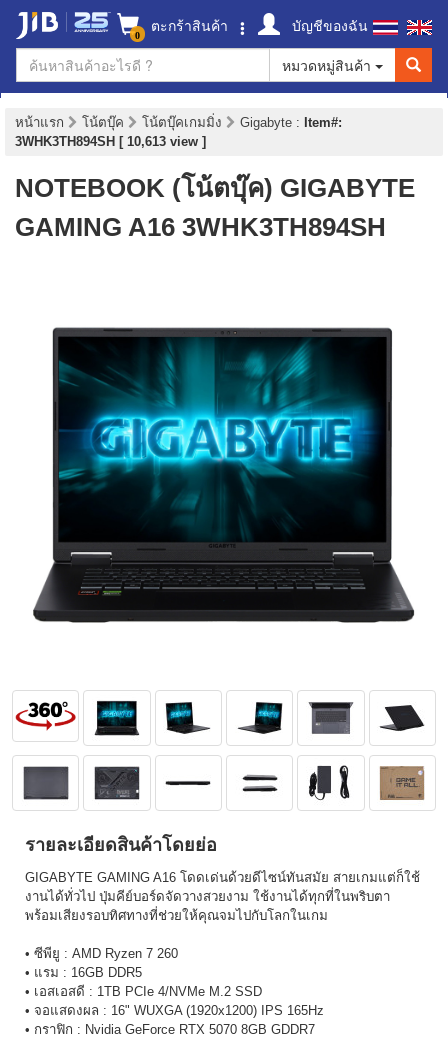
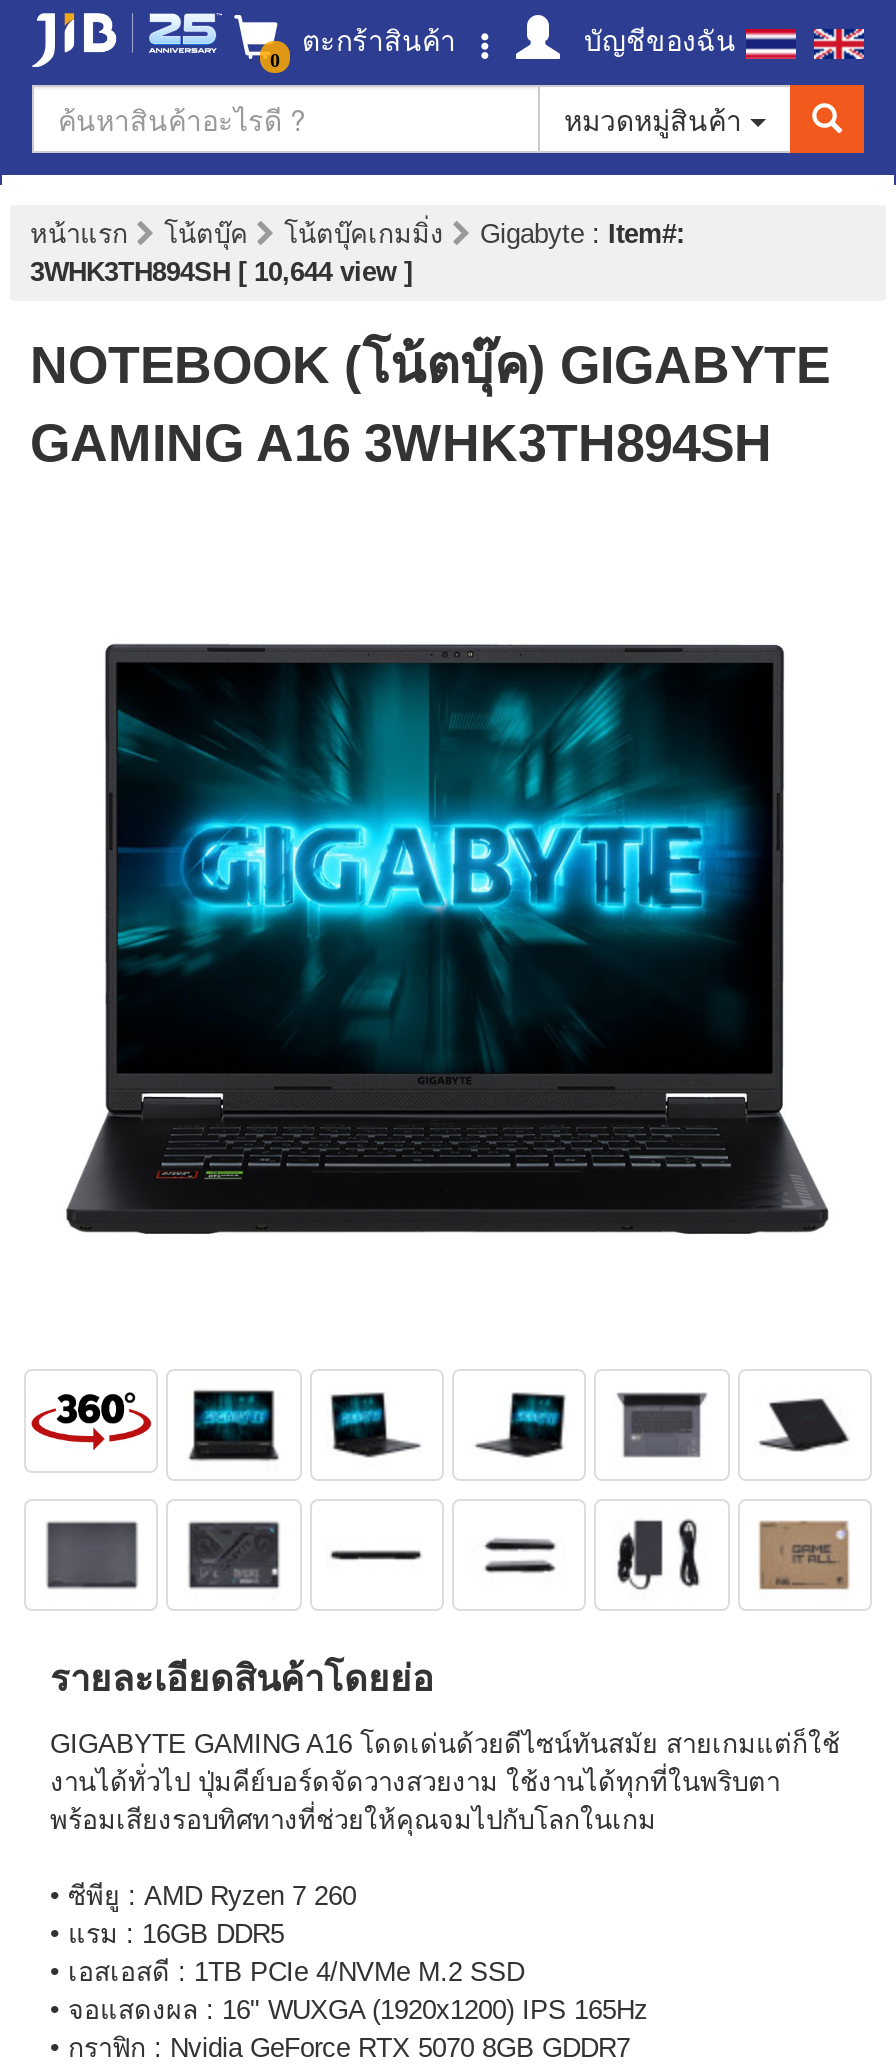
- 3WHK3TH894SH [ 10,613 view ]
+ 3WHK3TH894SH [ 10,644 view ]
